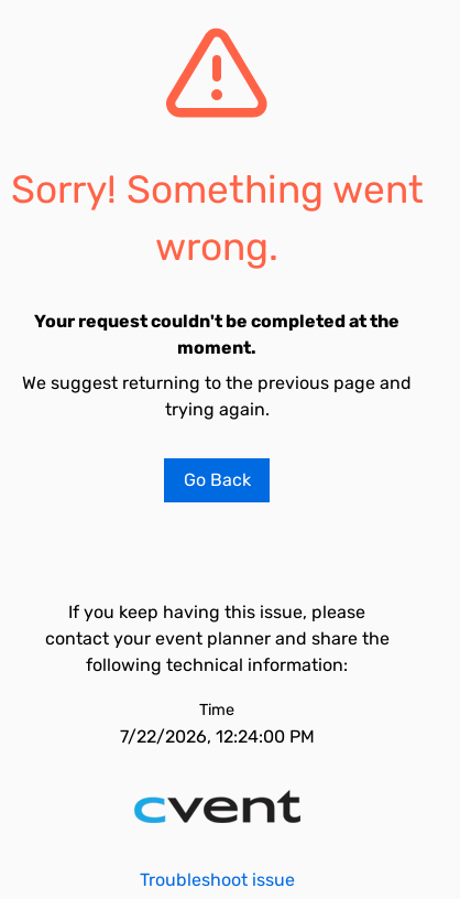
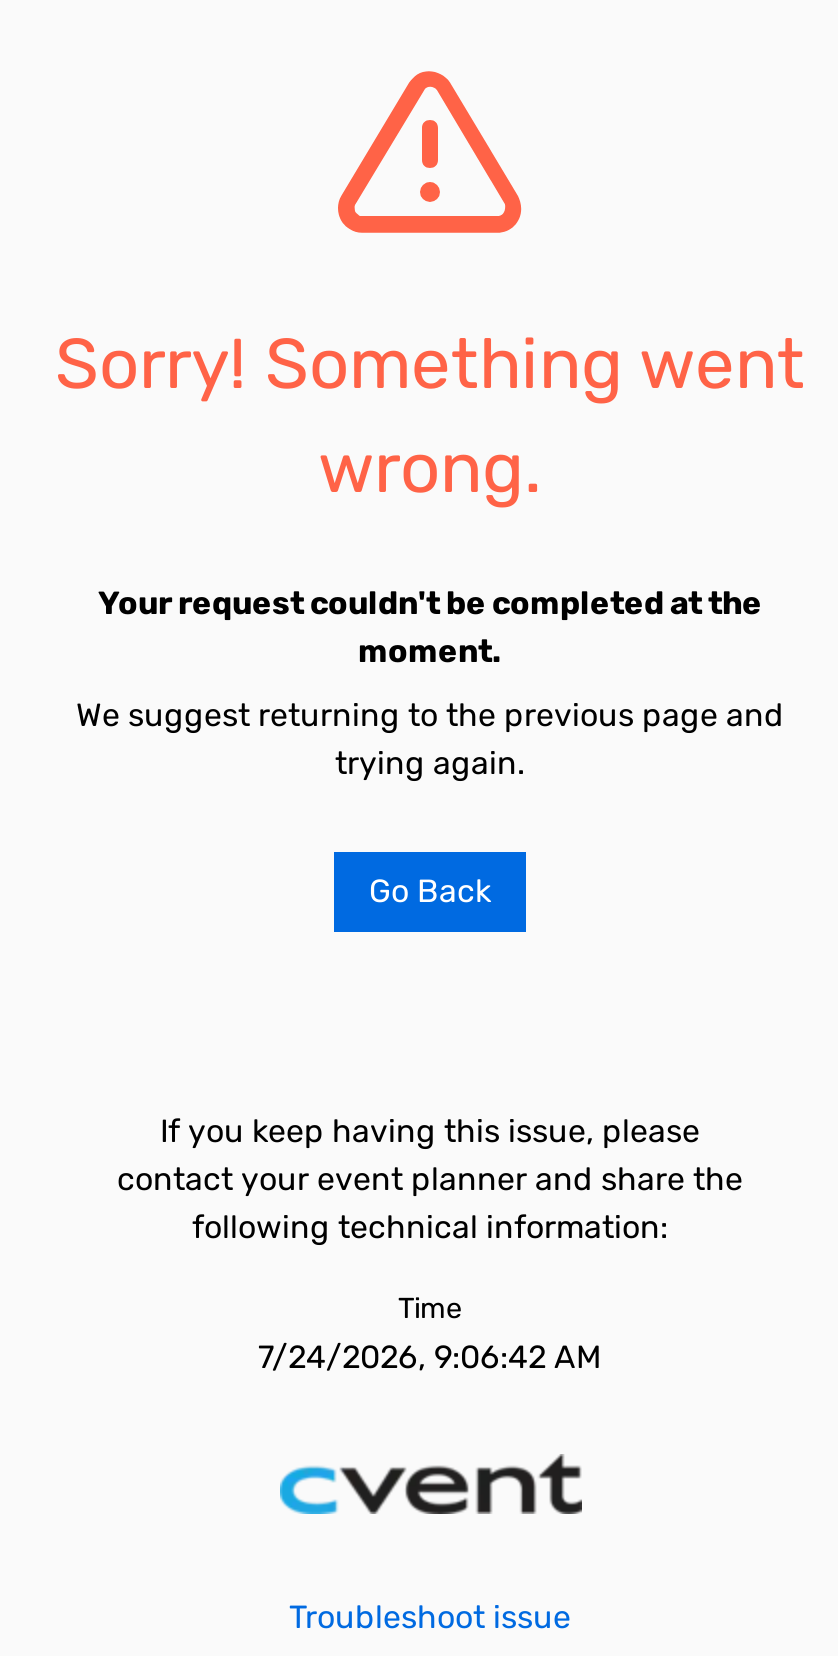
- 7/22/2026, 12:24:00 PM
+ 7/24/2026, 9:06:42 AM
